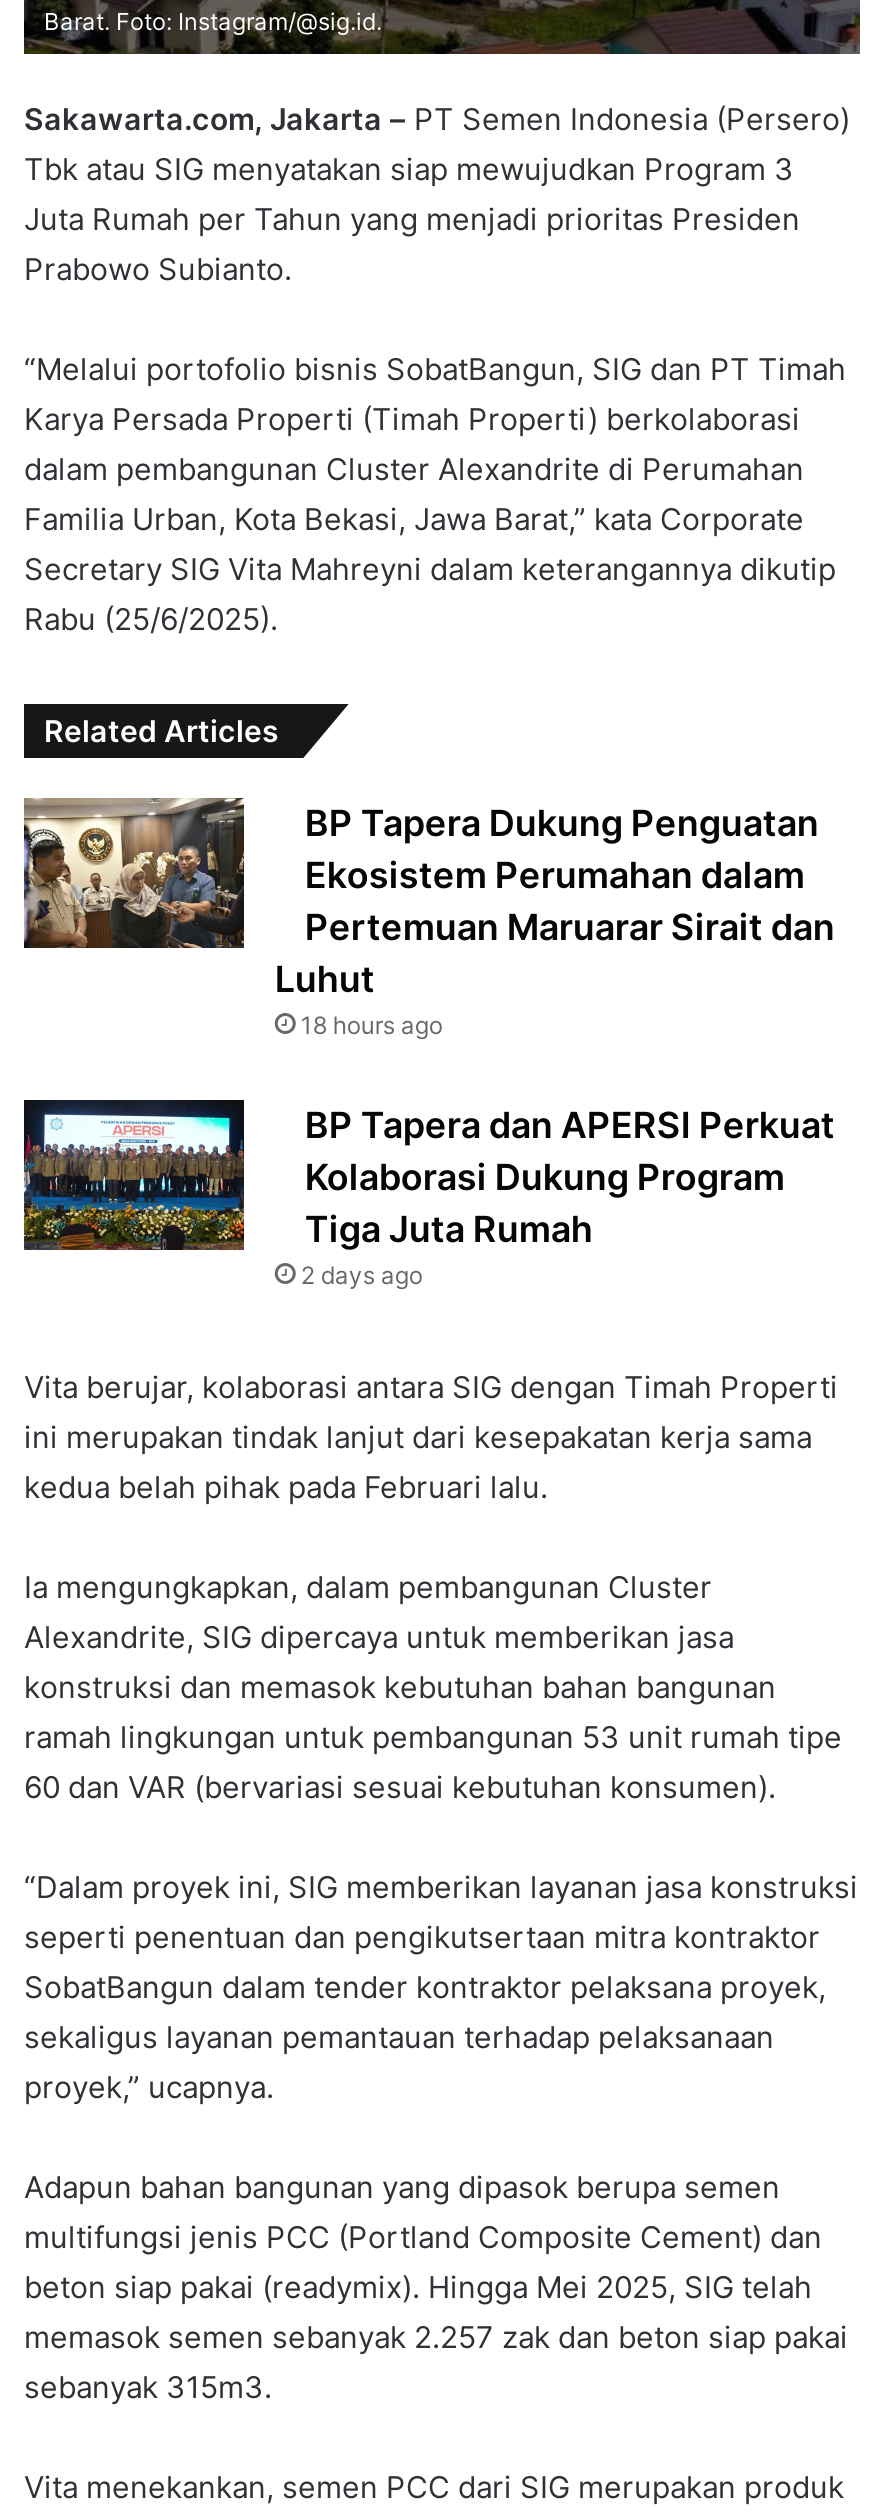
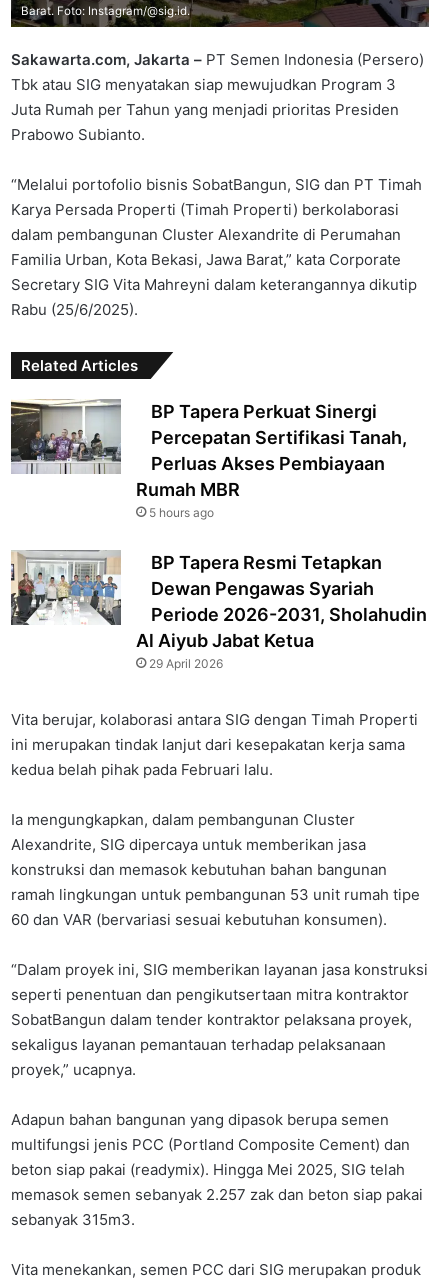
- [image]
- BP Tapera Dukung Penguatan
- Ekosistem Perumahan dalam
- Pertemuan Maruarar Sirait dan
- Luhut
- 18 hours ago
+ [image]
+ BP Tapera Perkuat Sinergi
+ Percepatan Sertifikasi Tanah,
+ Perluas Akses Pembiayaan
+ Rumah MBR
+ 5 hours ago

- [image]
- BP Tapera dan APERSI Perkuat
- Kolaborasi Dukung Program
- Tiga Juta Rumah
- 2 days ago
+ [image]
+ BP Tapera Resmi Tetapkan
+ Dewan Pengawas Syariah
+ Periode 2026-2031, Sholahudin
+ Al Aiyub Jabat Ketua
+ 29 April 2026
